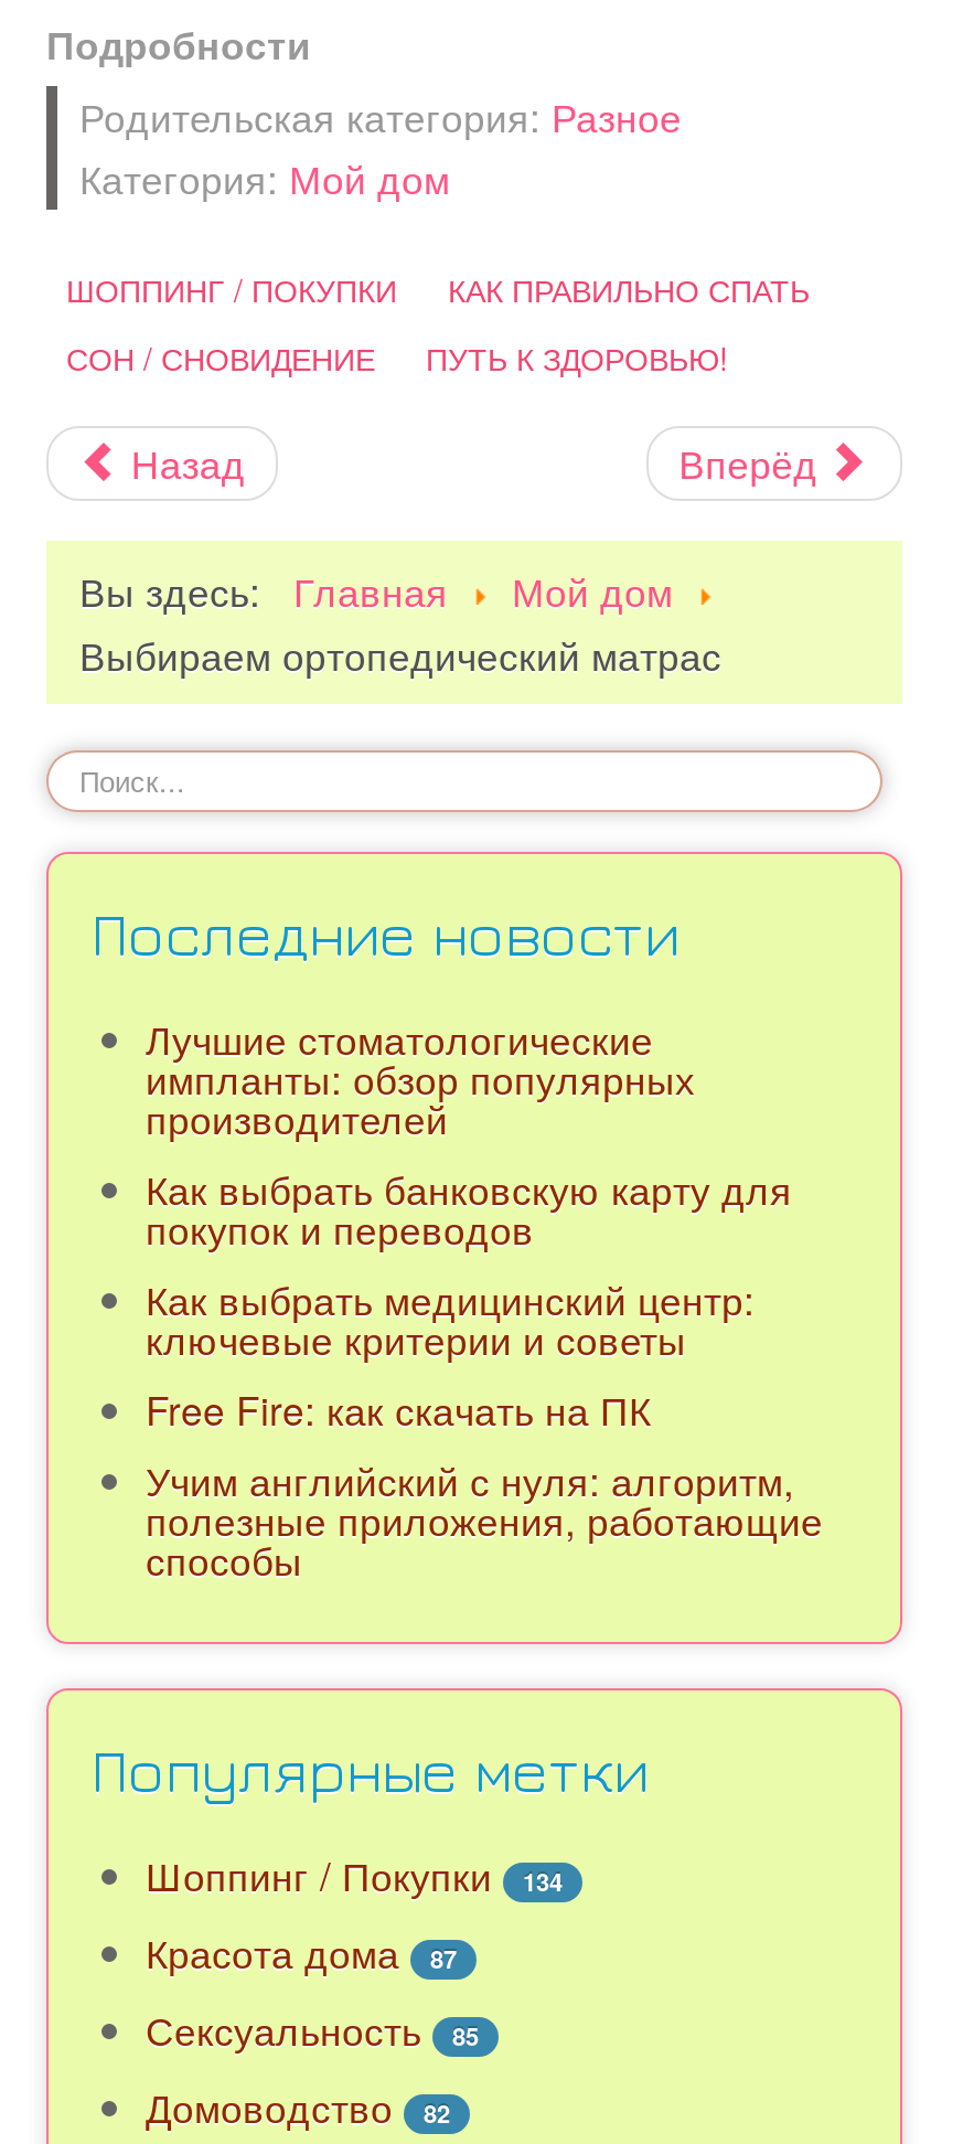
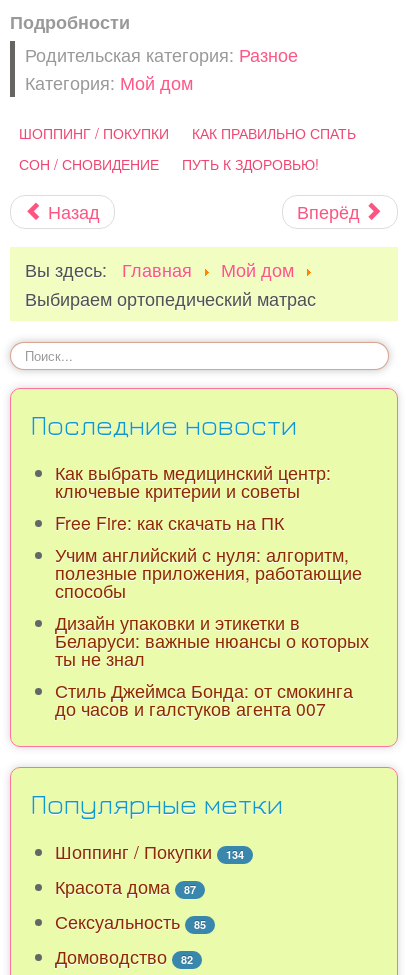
- Лучшие стоматологические
- импланты: обзор популярных
- производителей
- Как выбрать банковскую карту для
- покупок и переводов

moved up: Как выбрать медицинский центр: | ключевые критерии и советы | Free Fire: как скачать на ПК | Учим английский с нуля: алгоритм, | полезные приложения, работающие | способы

+ Дизайн упаковки и этикетки в
+ Беларуси: важные нюансы о которых
+ ты не знал
+ Стиль Джеймса Бонда: от смокинга
+ до часов и галстуков агента 007
